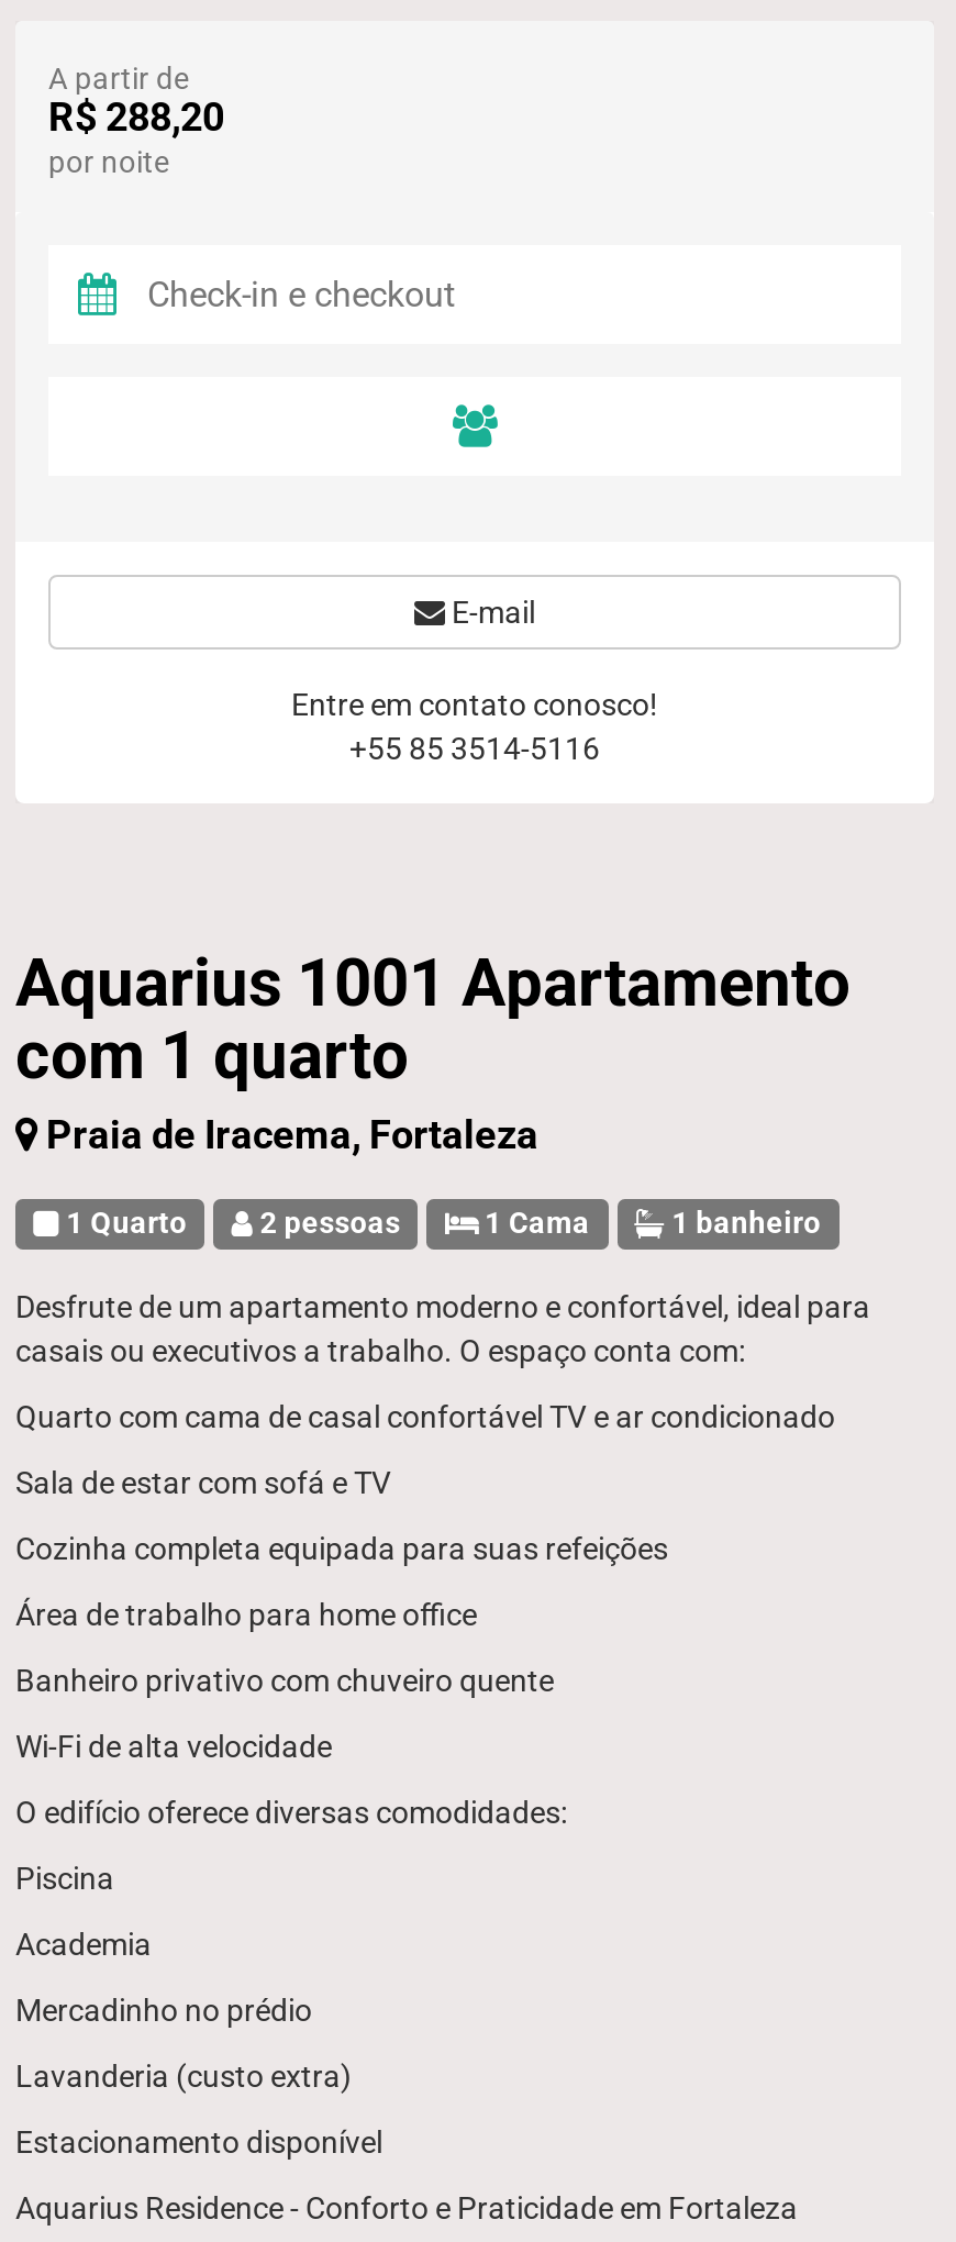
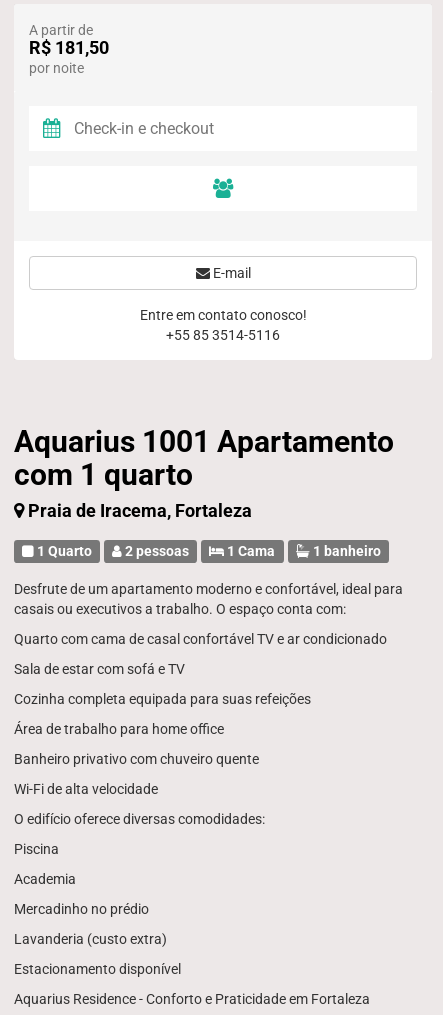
- R$ 288,20
+ R$ 181,50
